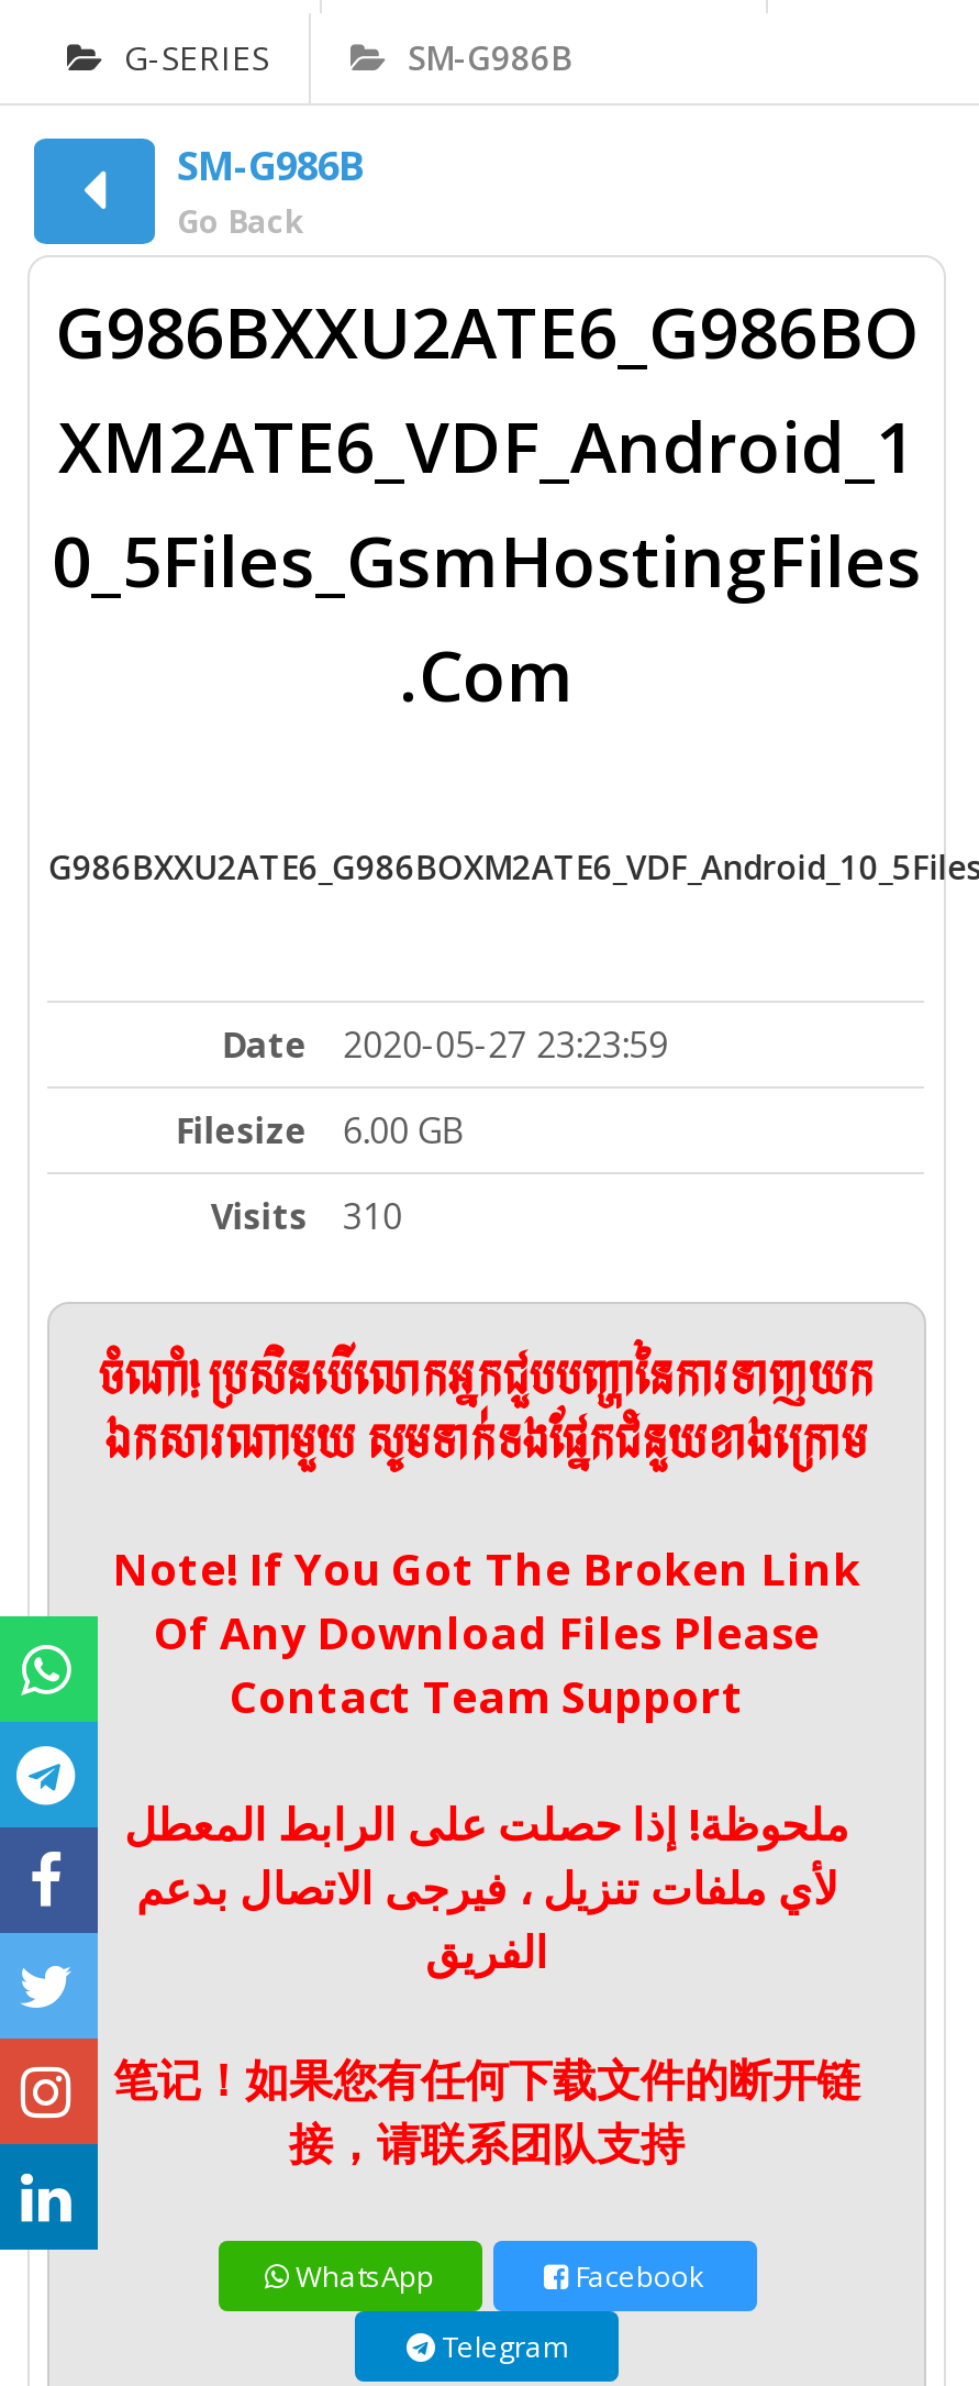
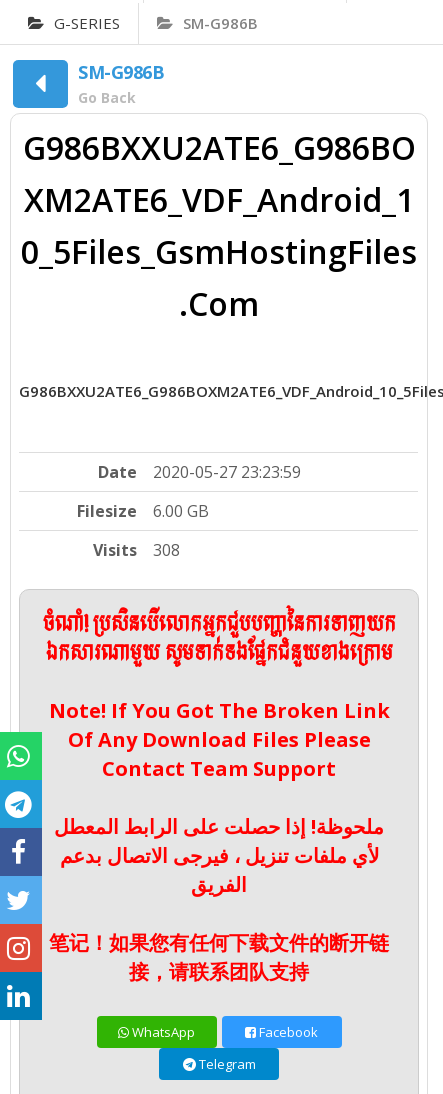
- Visits 310
+ Visits 308
